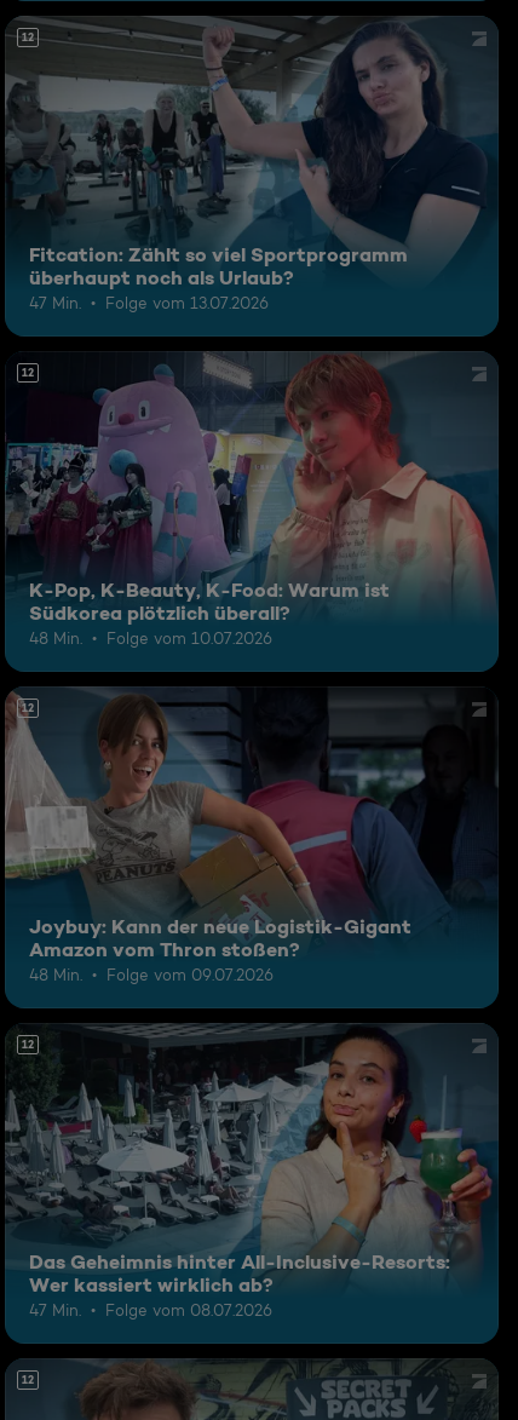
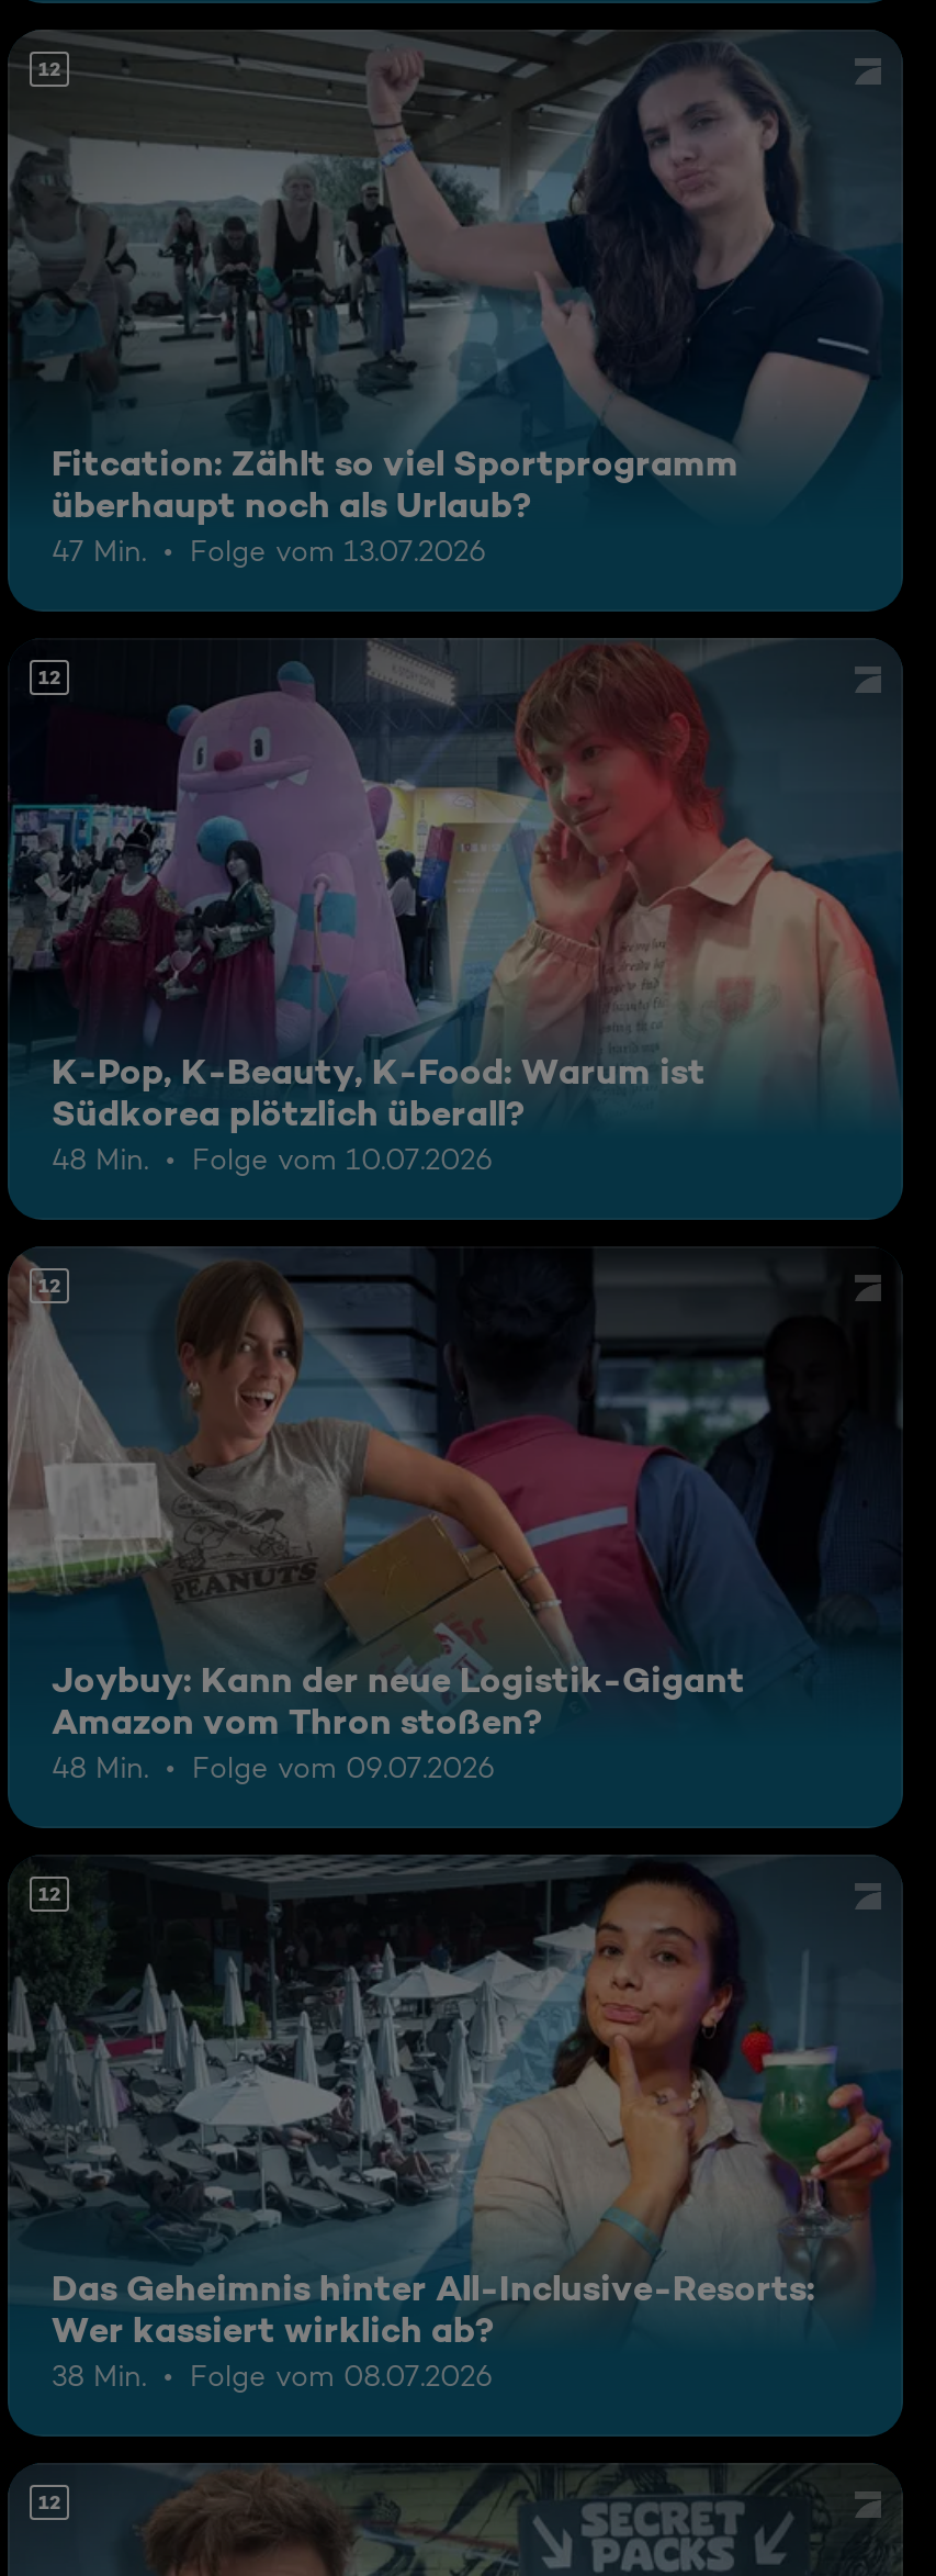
- 47 Min. Folge vom 08.07.2026
+ 38 Min. Folge vom 08.07.2026
